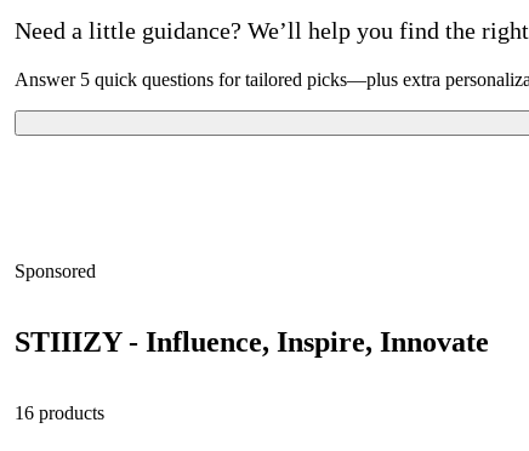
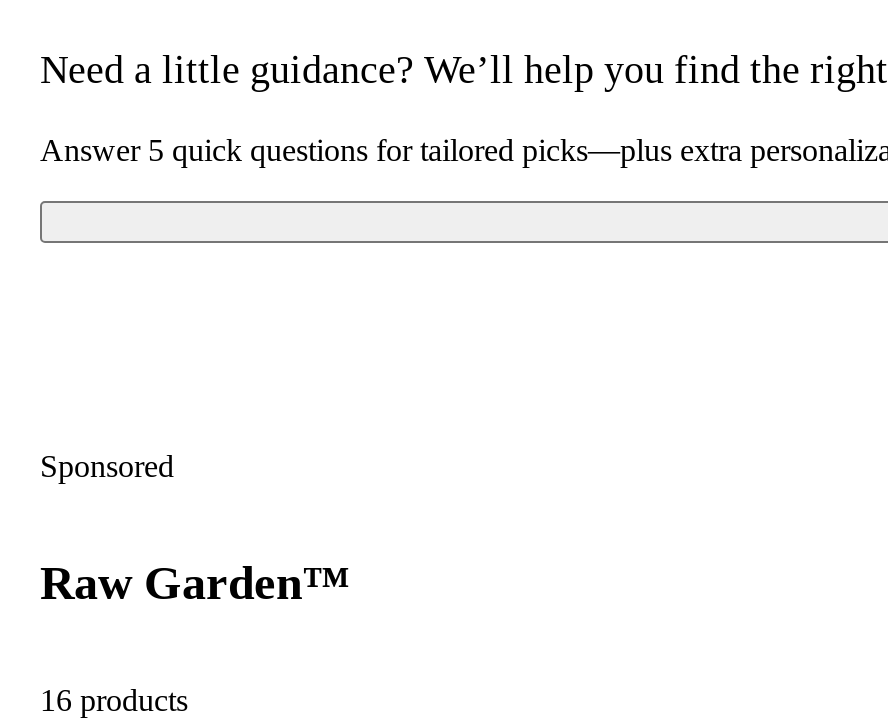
- STIIIZY - Influence, Inspire, Innovate
+ Raw Garden™
